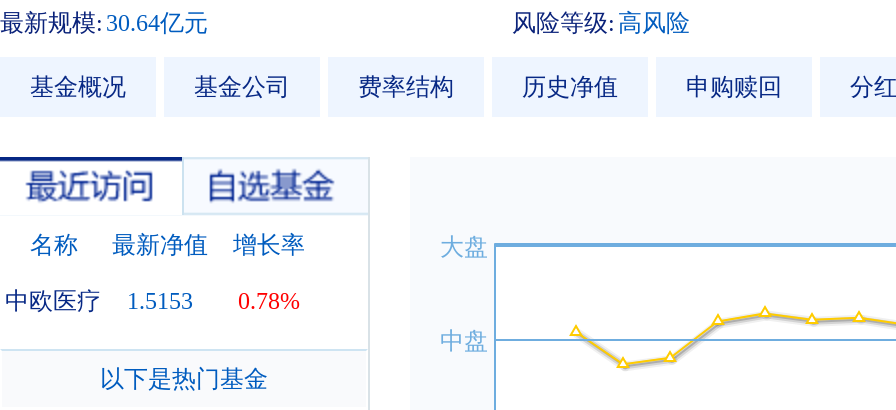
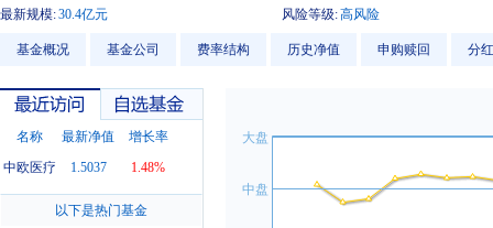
- 最新规模: 30.64亿元
+ 最新规模: 30.4亿元

- 1.5153
+ 1.5037

- 0.78%
+ 1.48%
